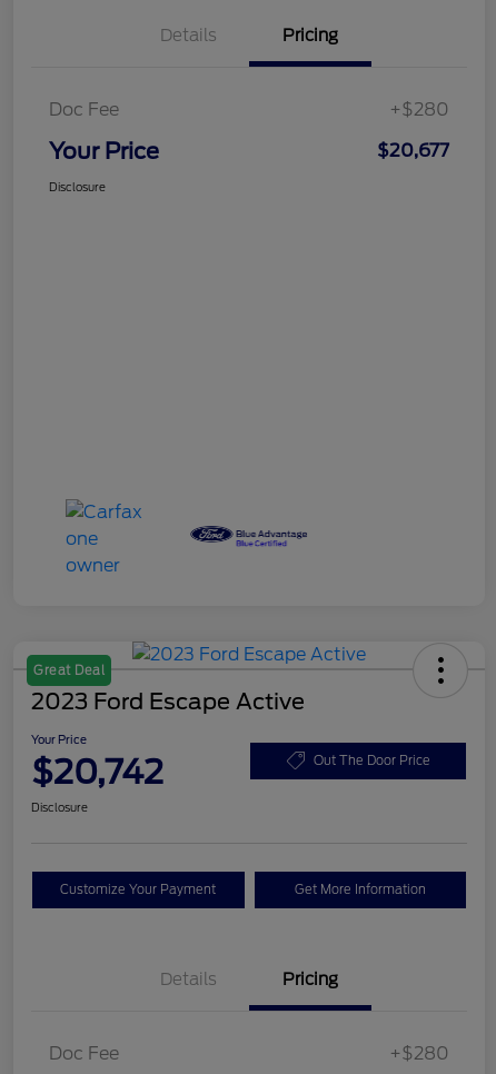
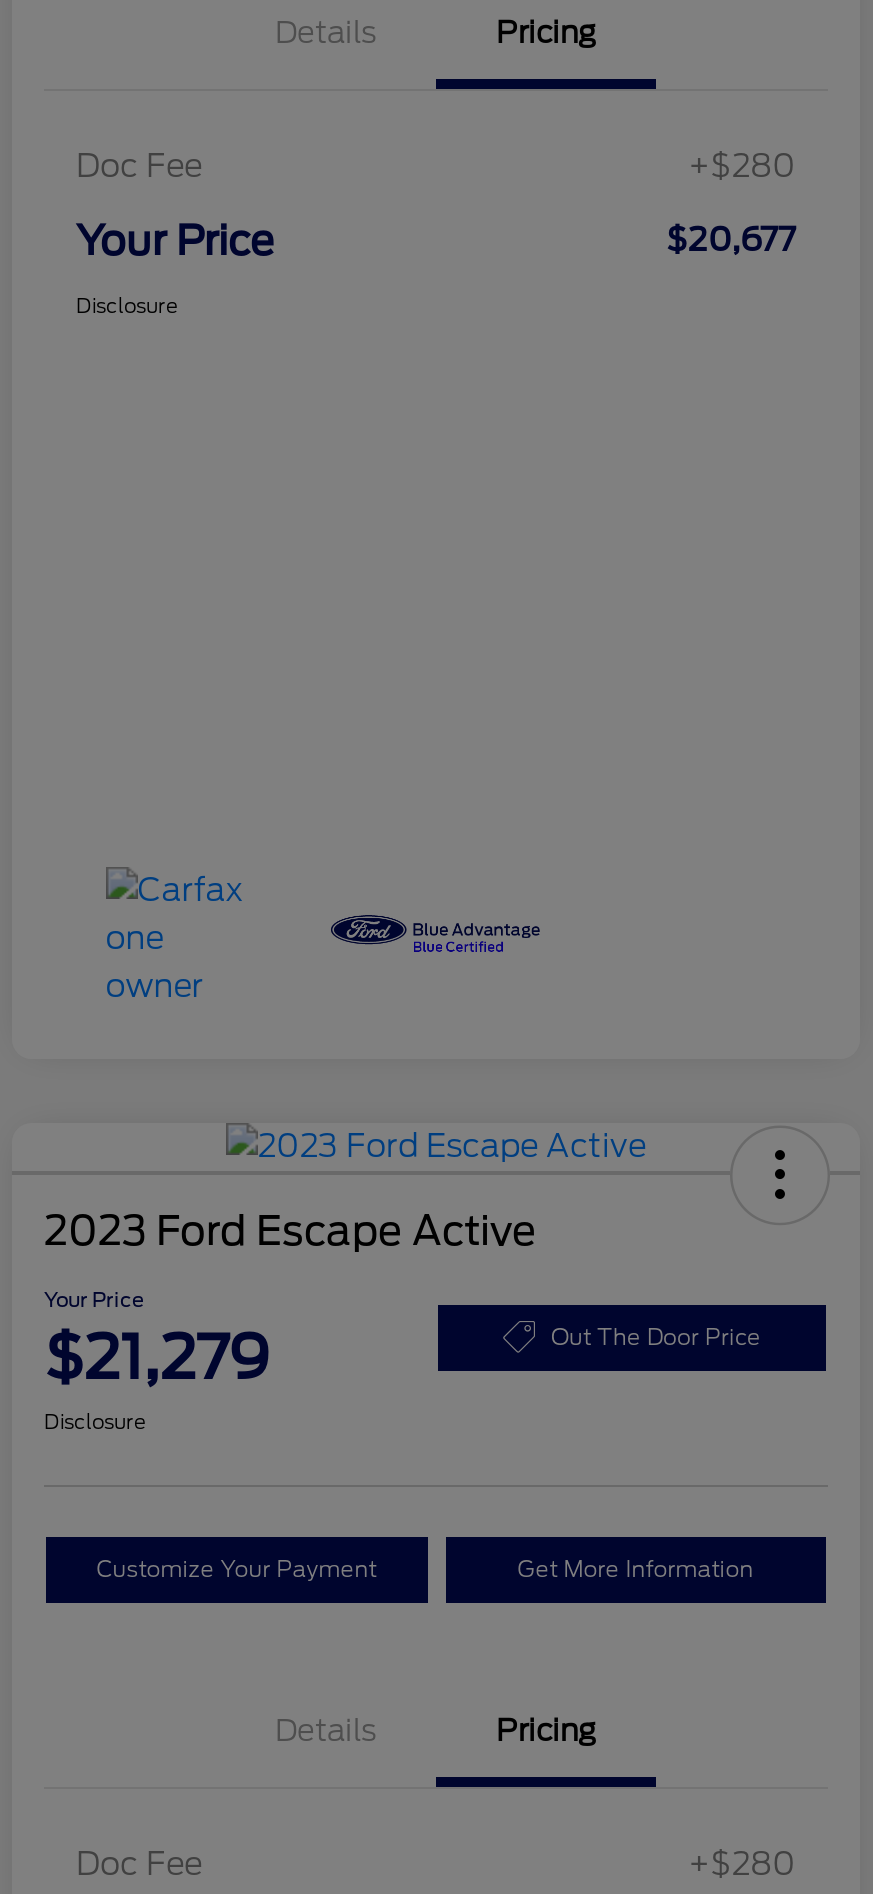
- Great Deal

- $20,742
+ $21,279
